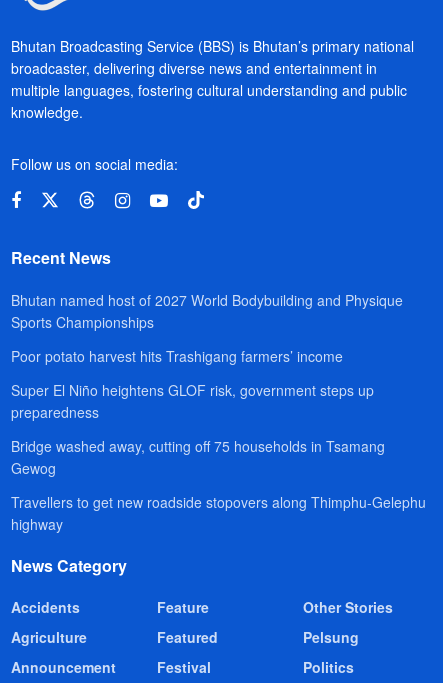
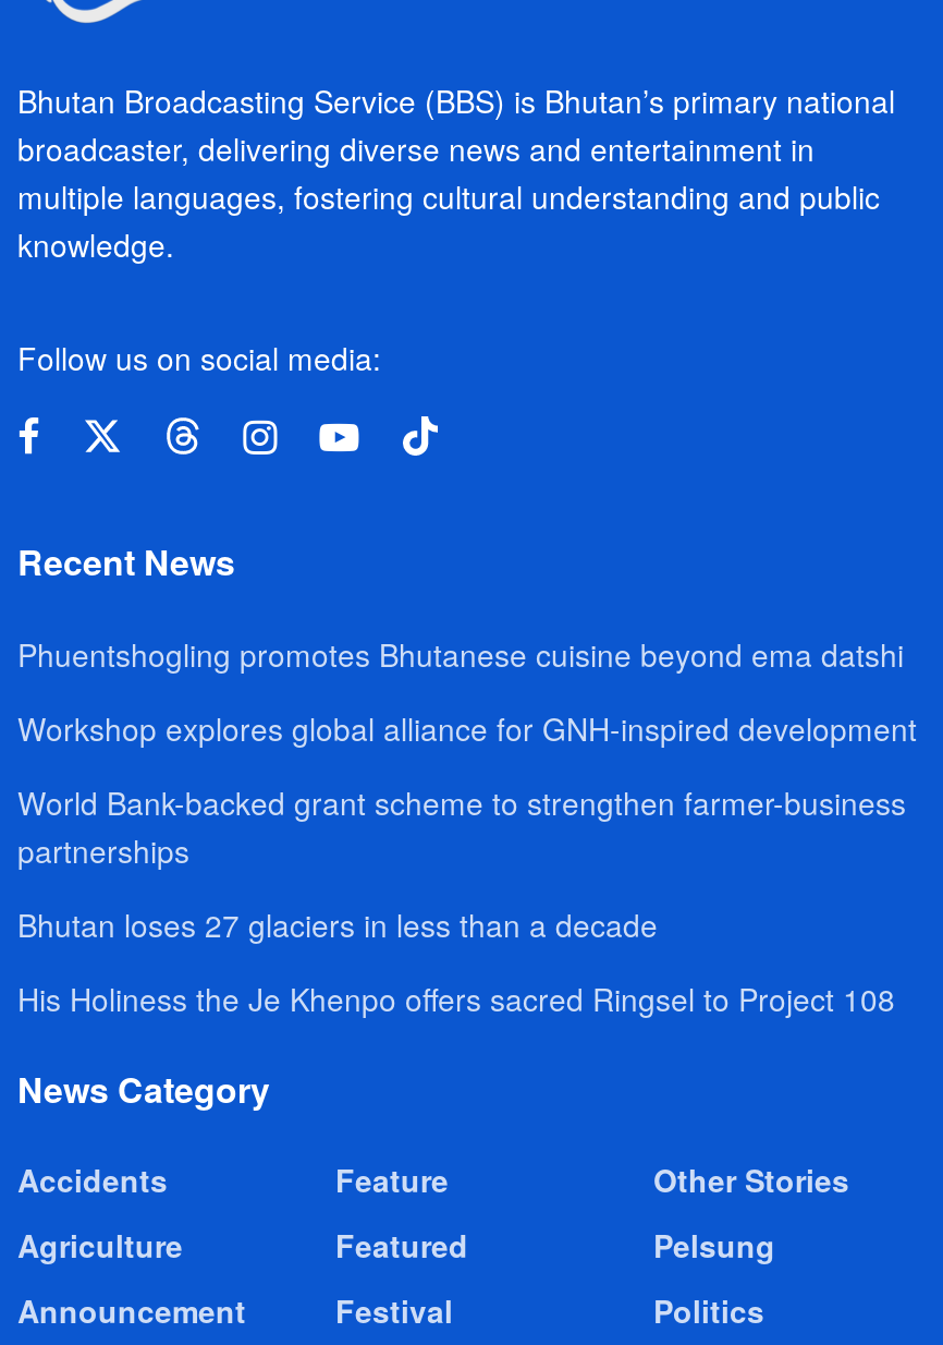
- Bhutan named host of 2027 World Bodybuilding and Physique
- Sports Championships
+ Phuentshogling promotes Bhutanese cuisine beyond ema datshi

- Poor potato harvest hits Trashigang farmers’ income
+ Workshop explores global alliance for GNH-inspired development

- Super El Niño heightens GLOF risk, government steps up
- preparedness
+ World Bank-backed grant scheme to strengthen farmer-business
+ partnerships

- Bridge washed away, cutting off 75 households in Tsamang
- Gewog
+ Bhutan loses 27 glaciers in less than a decade

- Travellers to get new roadside stopovers along Thimphu-Gelephu
- highway
+ His Holiness the Je Khenpo offers sacred Ringsel to Project 108
